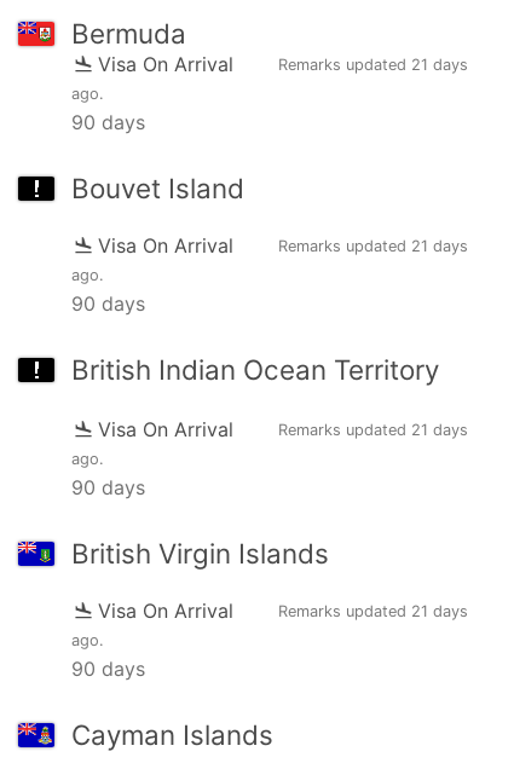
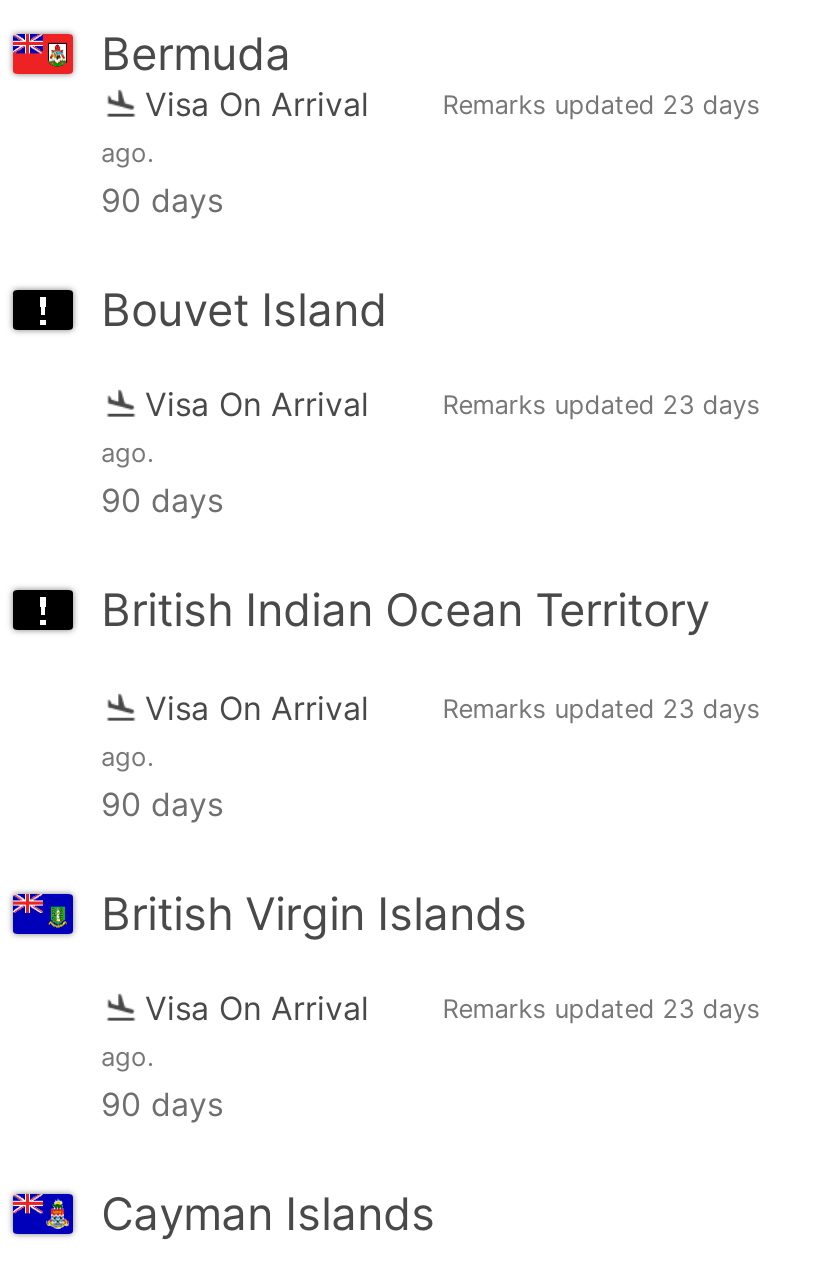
- Remarks updated 21 days
+ Remarks updated 23 days

- Remarks updated 21 days
+ Remarks updated 23 days

- Remarks updated 21 days
+ Remarks updated 23 days

- Remarks updated 21 days
+ Remarks updated 23 days
